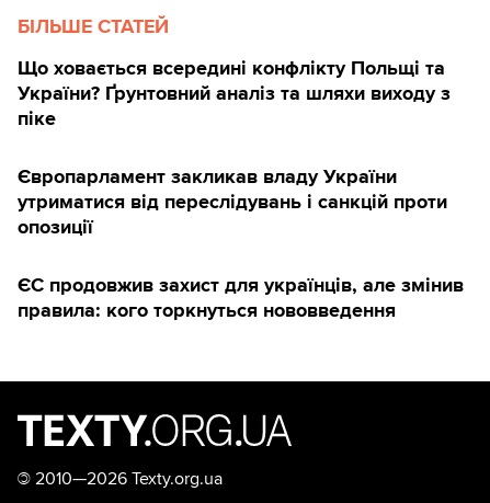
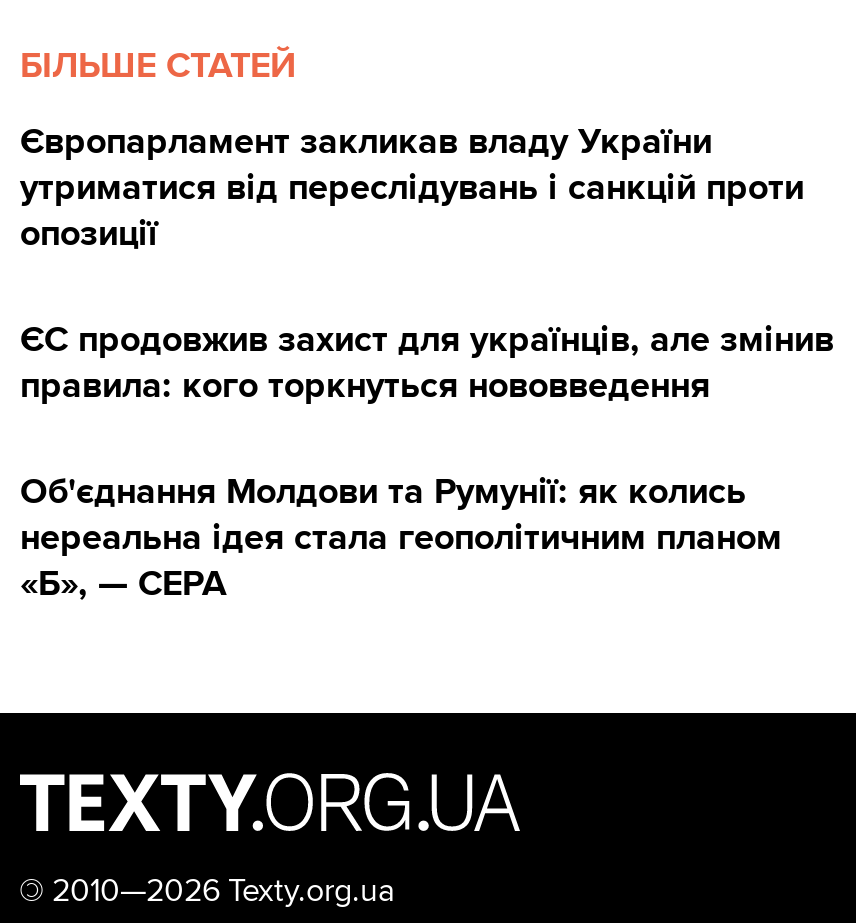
- Що ховається всередині конфлікту Польщі та
- України? Ґрунтовний аналіз та шляхи виходу з
- піке

moved up: Європарламент закликав владу України | утриматися від переслідувань і санкцій проти | опозиції | ЄС продовжив захист для українців, але змінив | правила: кого торкнуться нововведення

+ Об'єднання Молдови та Румунії: як колись
+ нереальна ідея стала геополітичним планом
+ «Б», — CEPA
